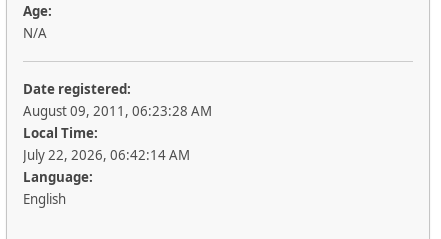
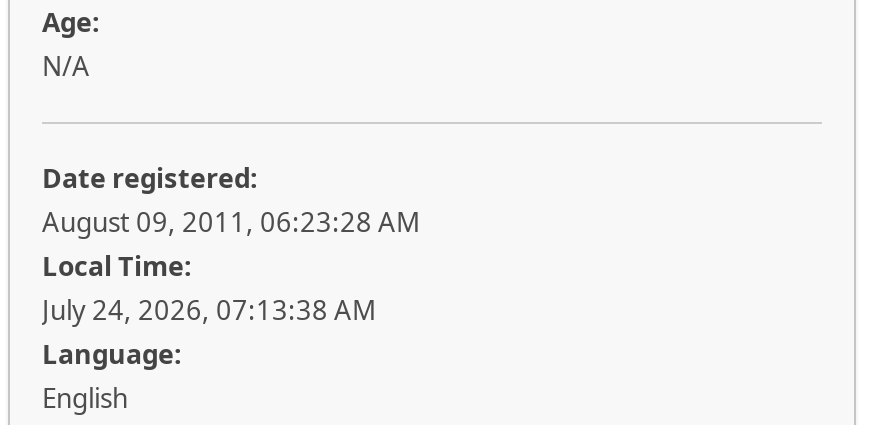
- July 22, 2026, 06:42:14 AM
+ July 24, 2026, 07:13:38 AM
